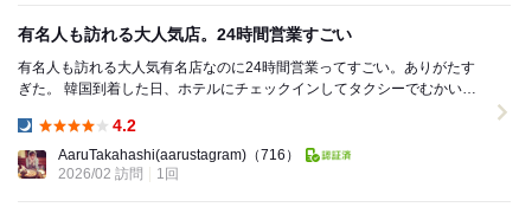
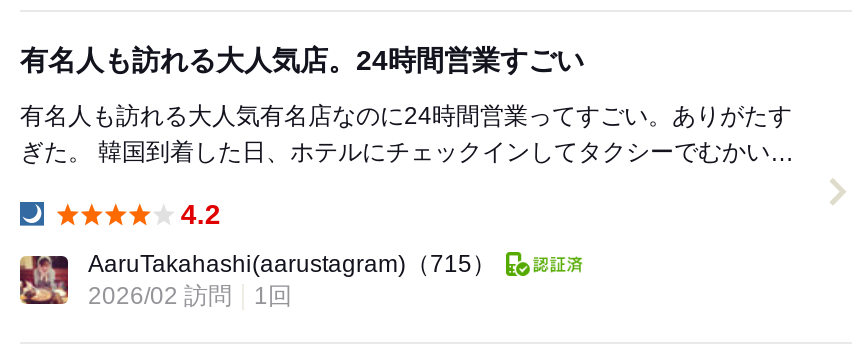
- AaruTakahashi(aarustagram)（716）
+ AaruTakahashi(aarustagram)（715）
